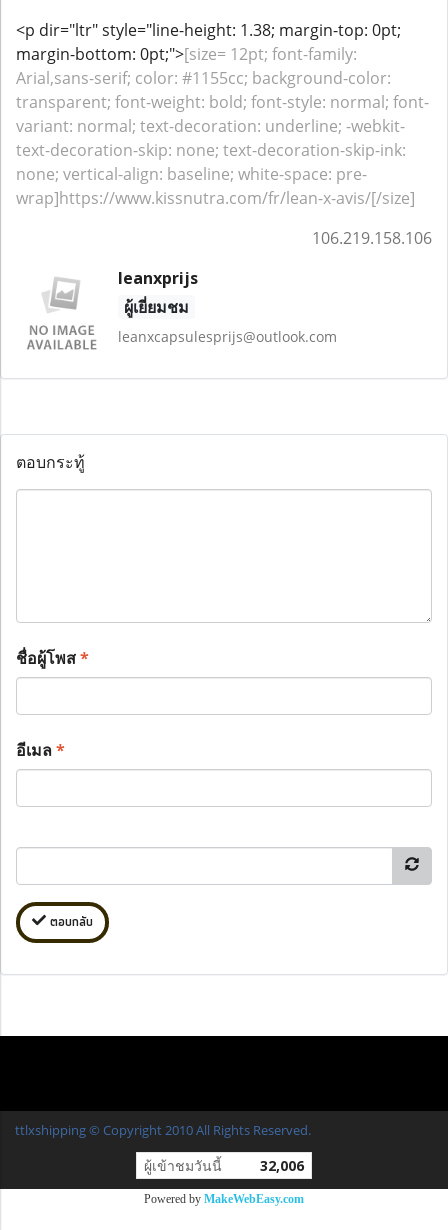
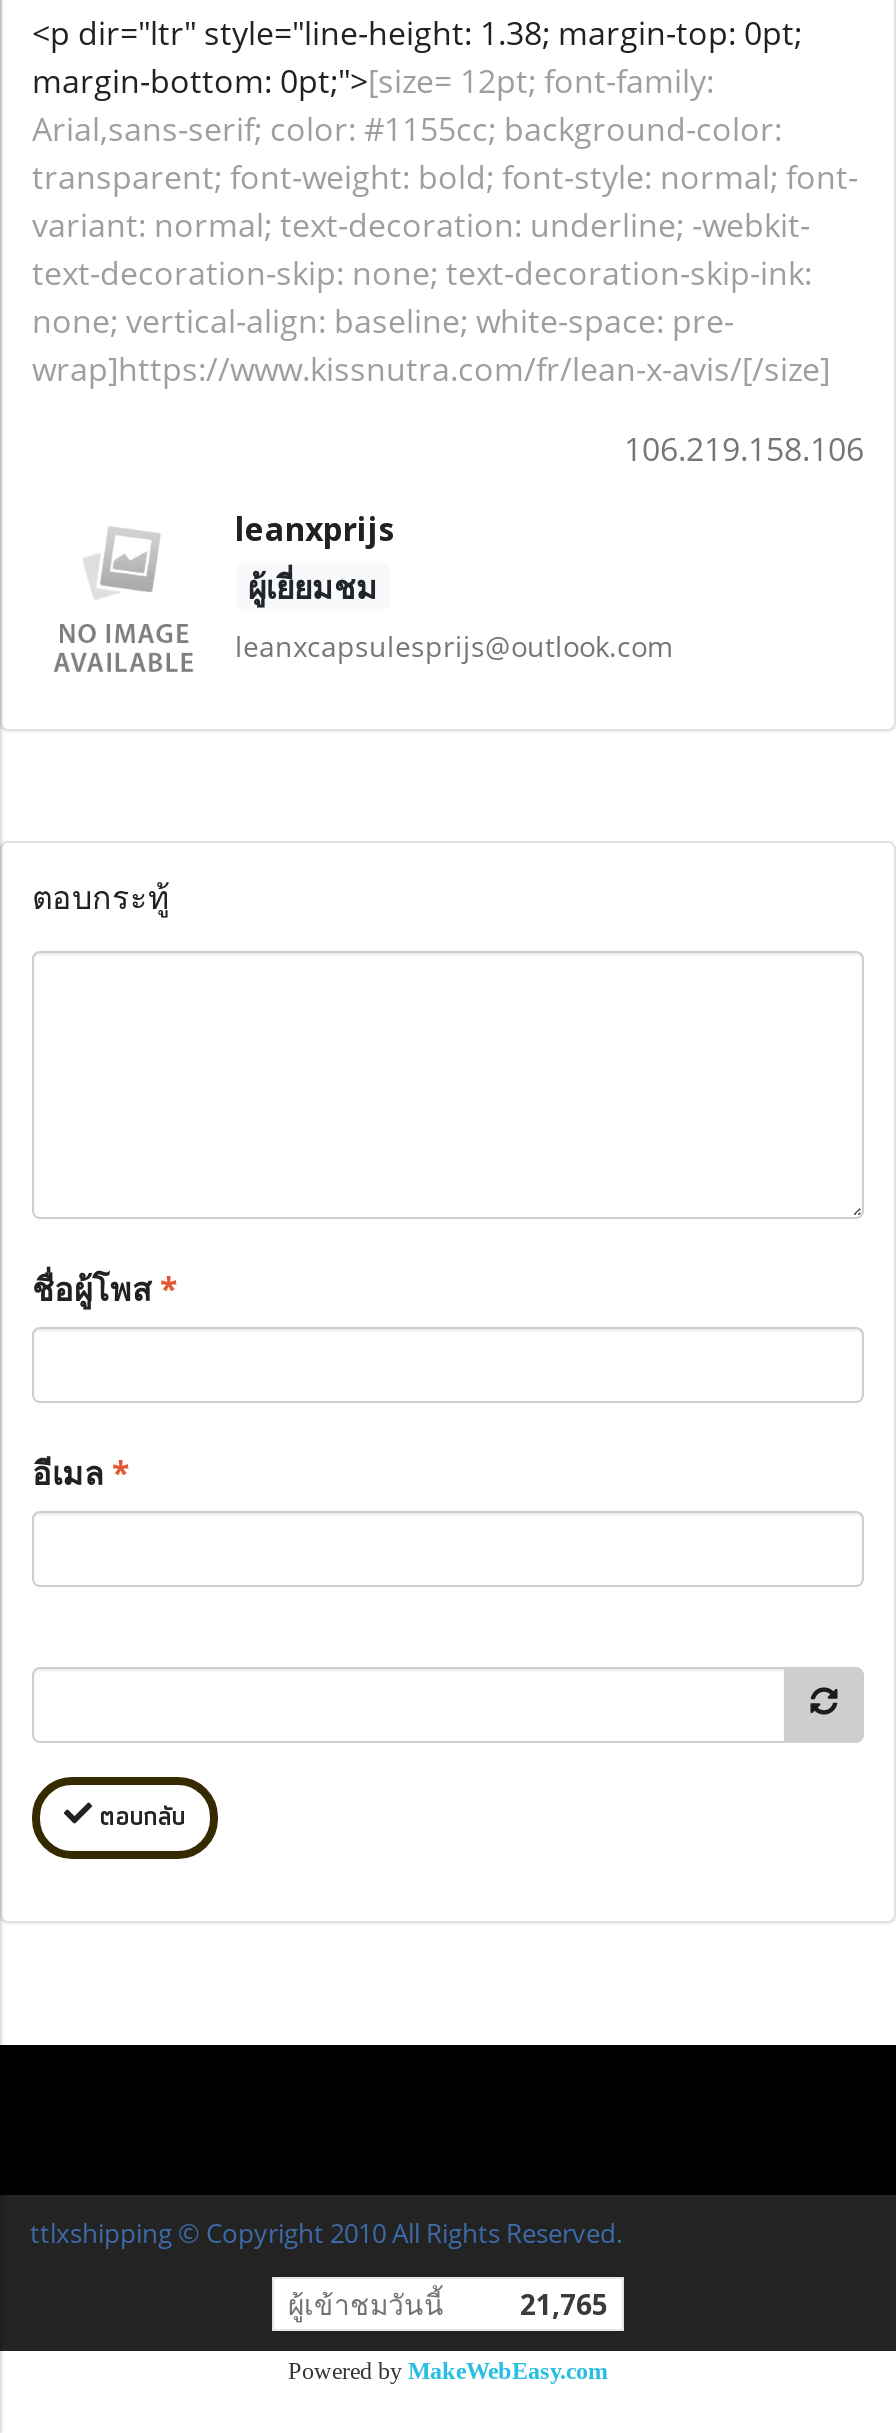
- ผู้เข้าชมวันนี้ 32,006
+ ผู้เข้าชมวันนี้ 21,765
